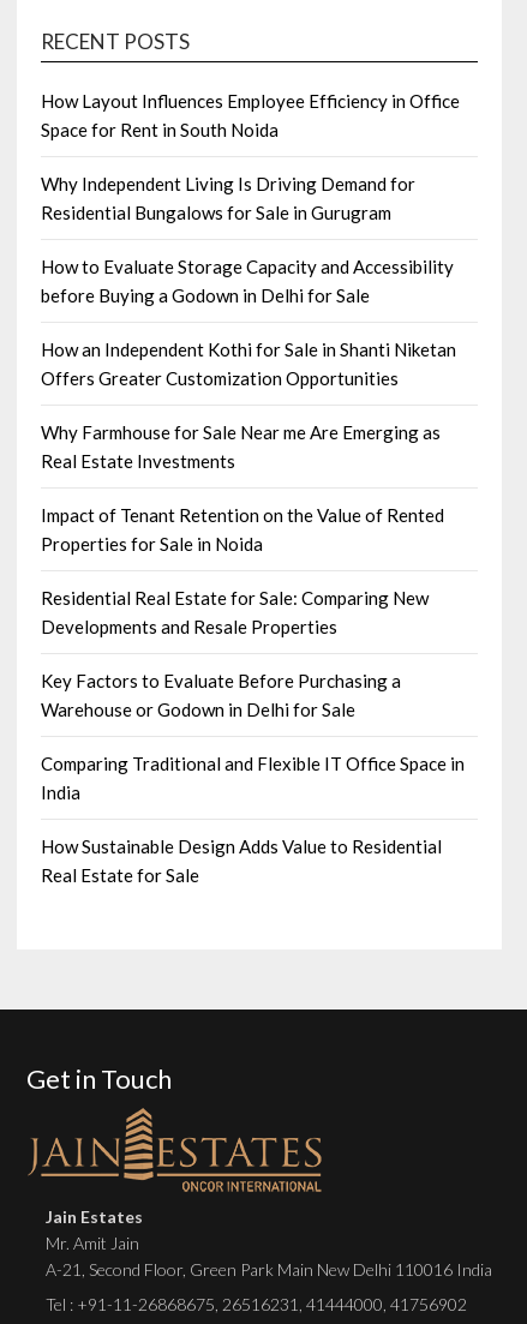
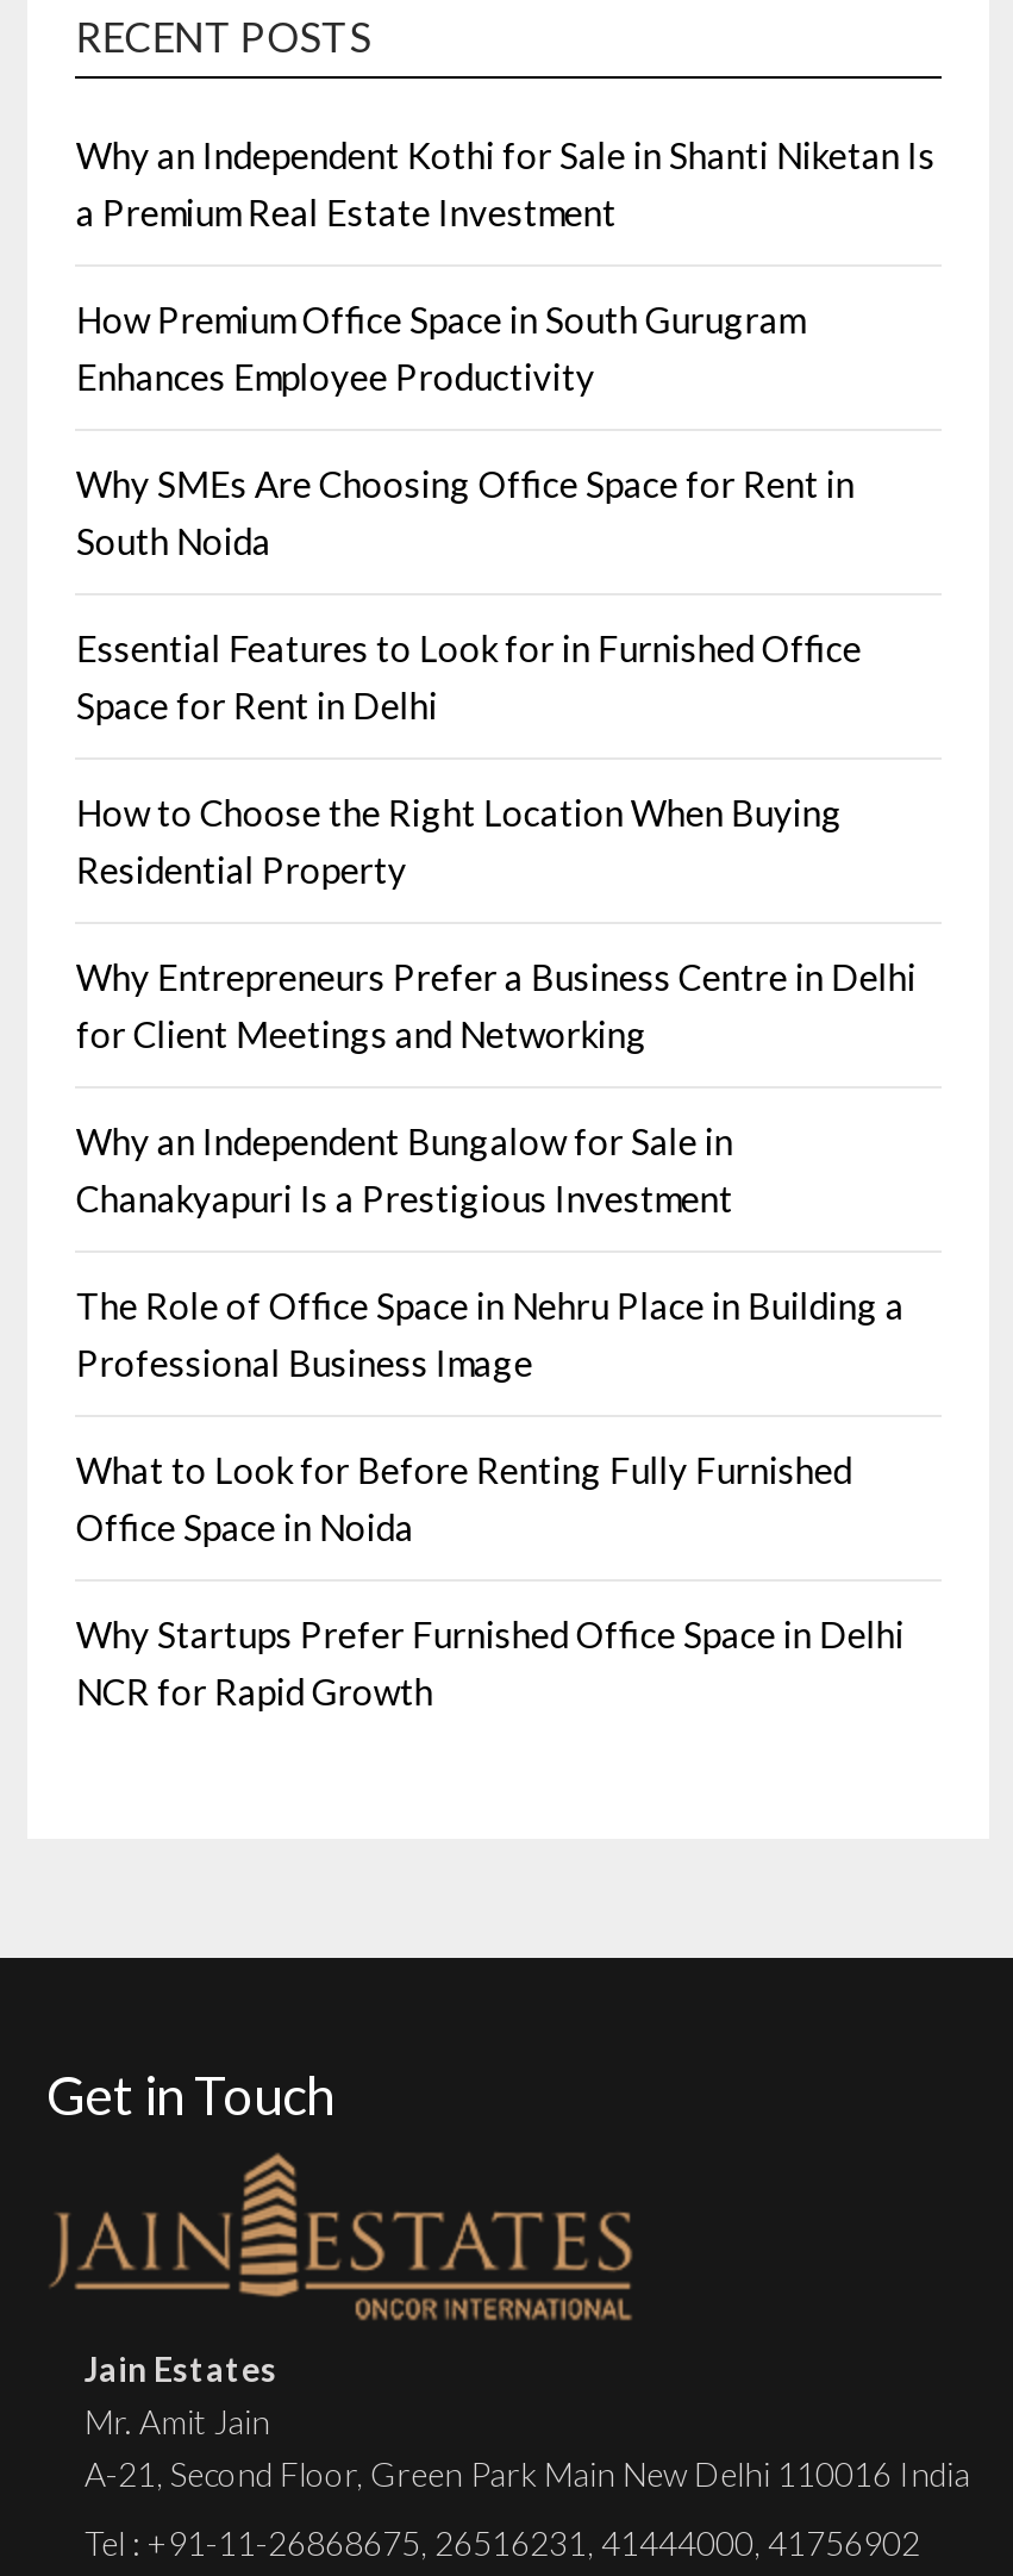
- How Layout Influences Employee Efficiency in Office
- Space for Rent in South Noida
+ Why an Independent Kothi for Sale in Shanti Niketan Is
+ a Premium Real Estate Investment

- Why Independent Living Is Driving Demand for
- Residential Bungalows for Sale in Gurugram
+ How Premium Office Space in South Gurugram
+ Enhances Employee Productivity

- How to Evaluate Storage Capacity and Accessibility
- before Buying a Godown in Delhi for Sale
+ Why SMEs Are Choosing Office Space for Rent in
+ South Noida

- How an Independent Kothi for Sale in Shanti Niketan
- Offers Greater Customization Opportunities
+ Essential Features to Look for in Furnished Office
+ Space for Rent in Delhi

- Why Farmhouse for Sale Near me Are Emerging as
- Real Estate Investments
+ How to Choose the Right Location When Buying
+ Residential Property

- Impact of Tenant Retention on the Value of Rented
- Properties for Sale in Noida
+ Why Entrepreneurs Prefer a Business Centre in Delhi
+ for Client Meetings and Networking

- Residential Real Estate for Sale: Comparing New
- Developments and Resale Properties
+ Why an Independent Bungalow for Sale in
+ Chanakyapuri Is a Prestigious Investment

- Key Factors to Evaluate Before Purchasing a
- Warehouse or Godown in Delhi for Sale
+ The Role of Office Space in Nehru Place in Building a
+ Professional Business Image

- Comparing Traditional and Flexible IT Office Space in
- India
+ What to Look for Before Renting Fully Furnished
+ Office Space in Noida

- How Sustainable Design Adds Value to Residential
- Real Estate for Sale
+ Why Startups Prefer Furnished Office Space in Delhi
+ NCR for Rapid Growth
